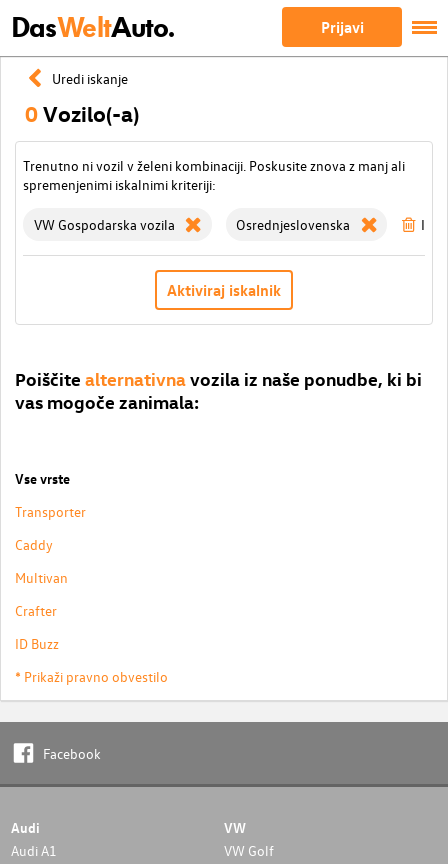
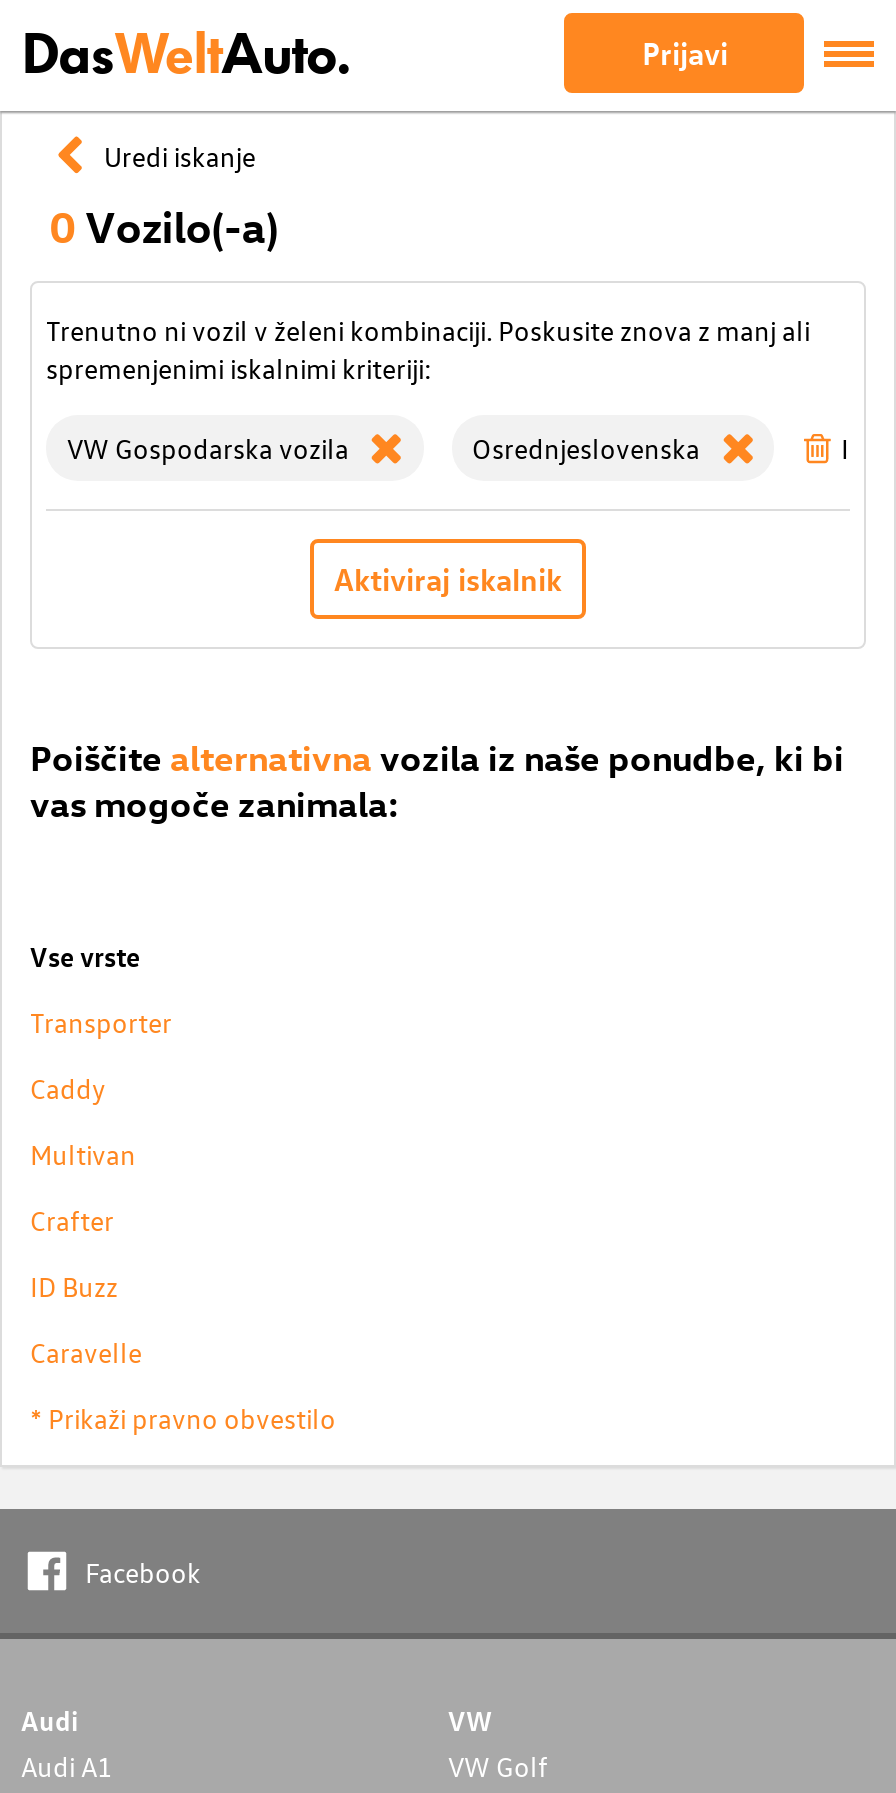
+ Caravelle
